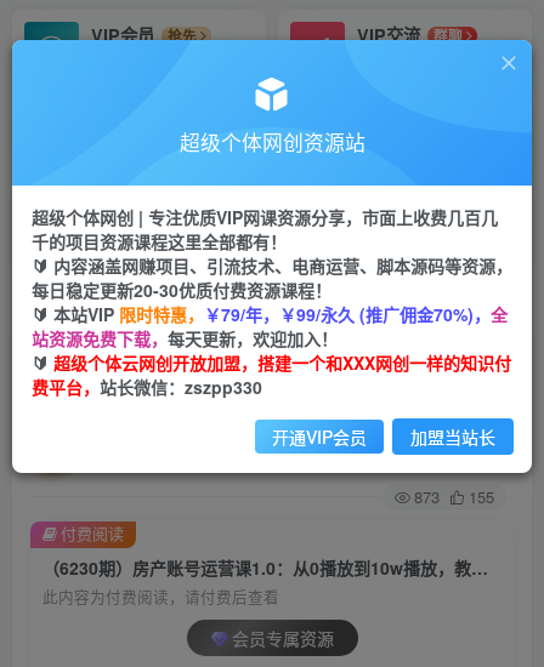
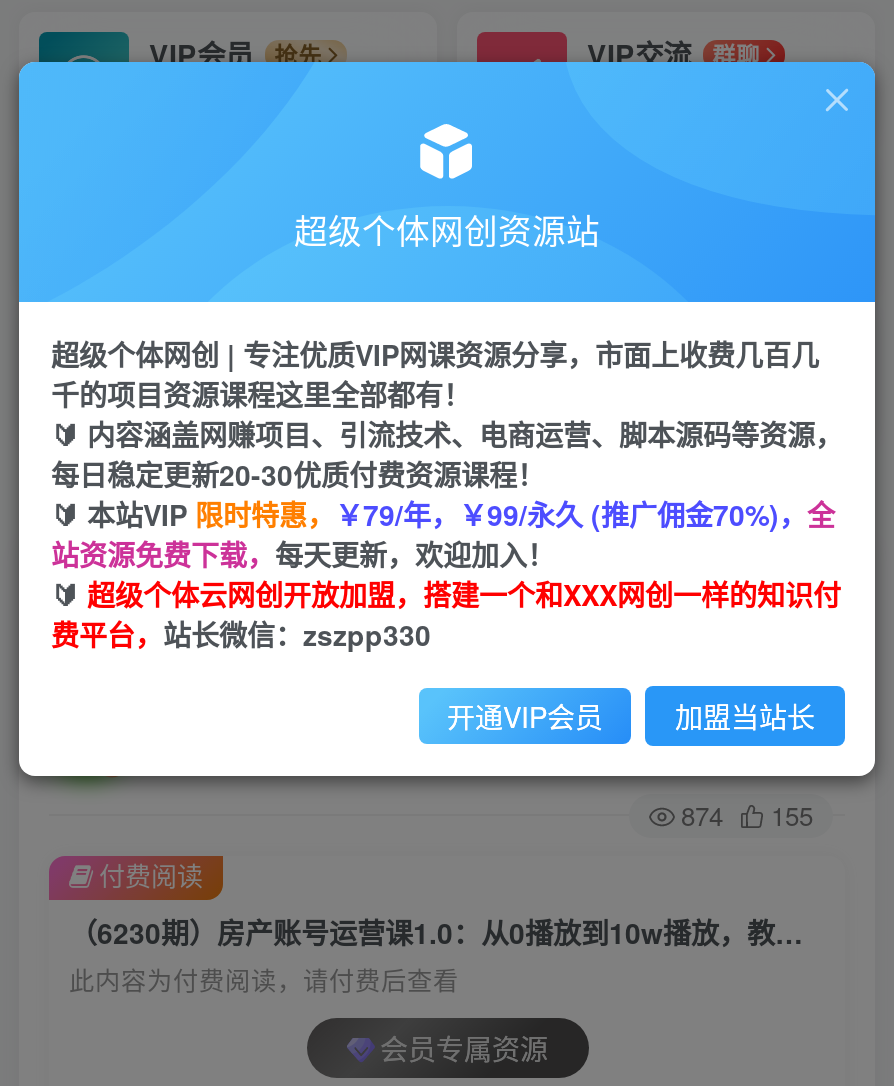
- 873 155
+ 874 155
